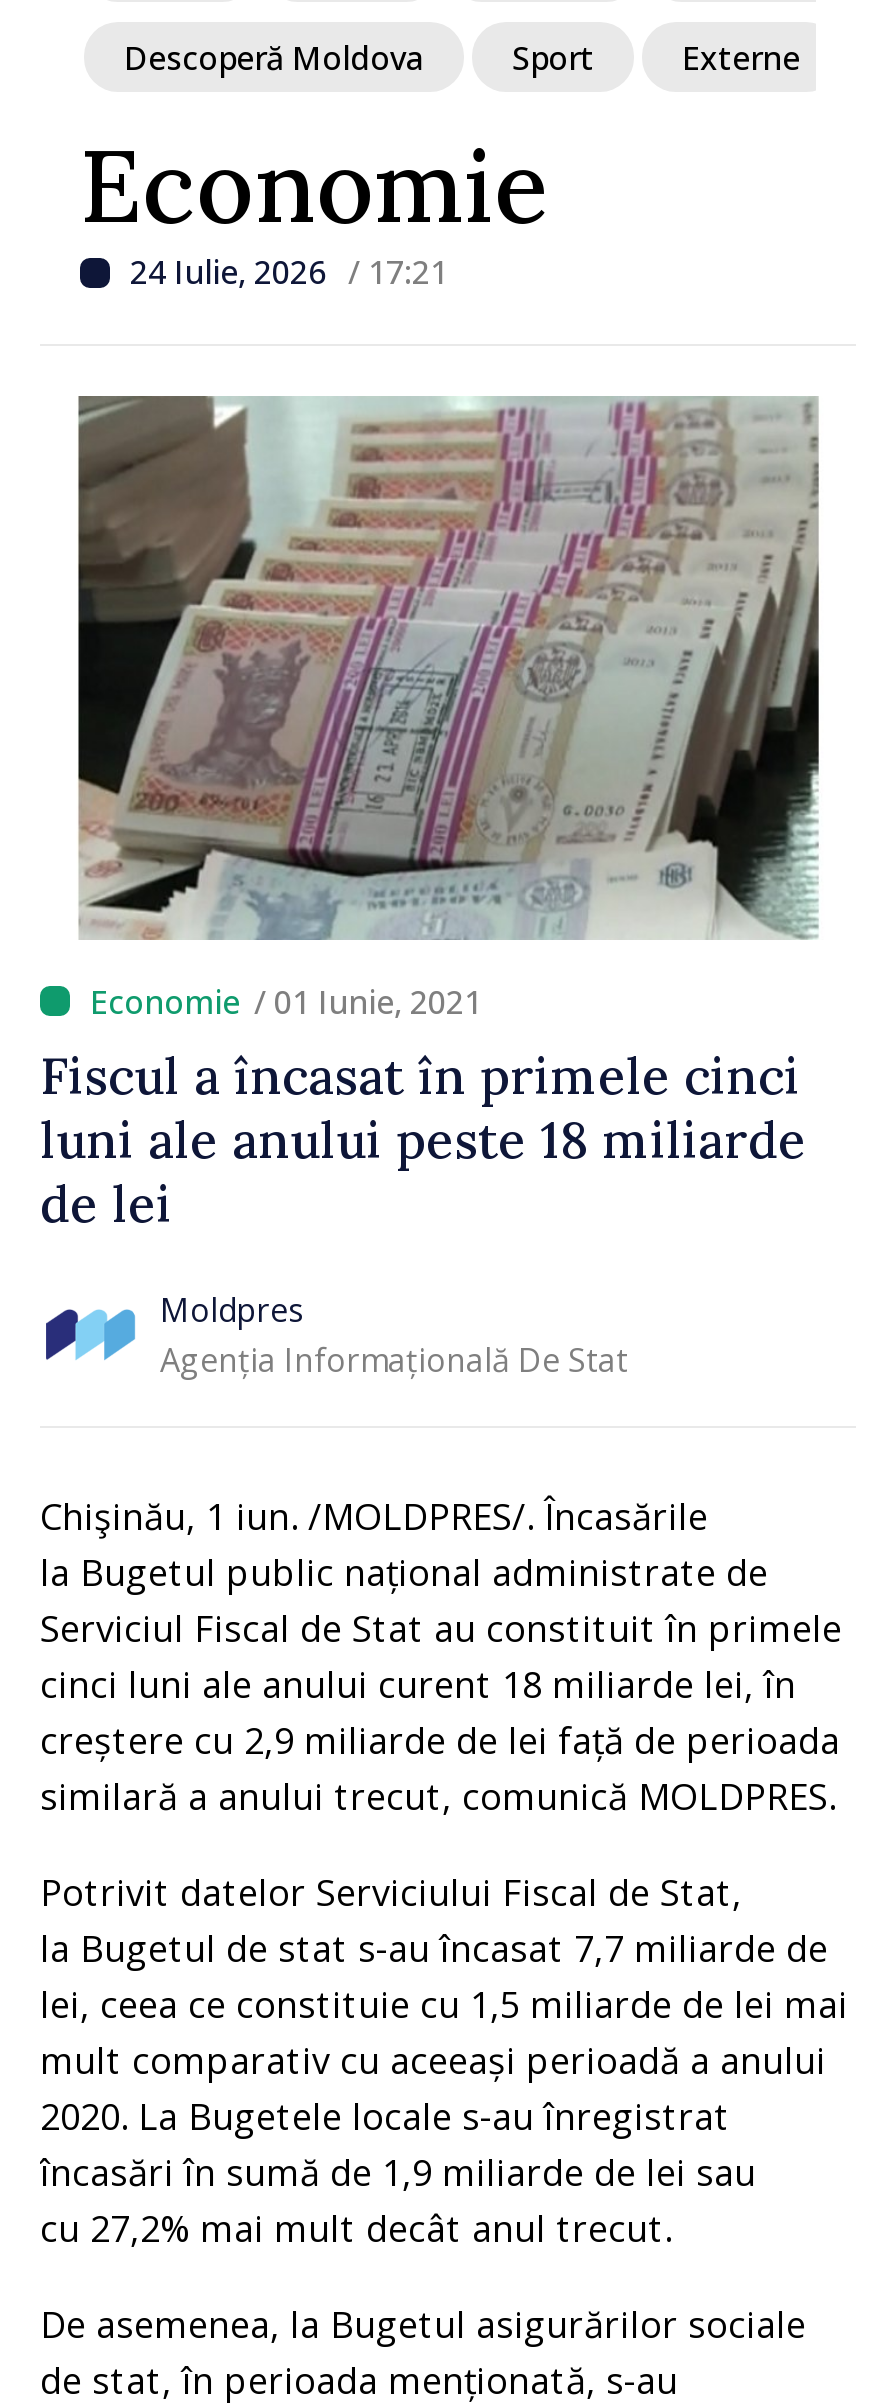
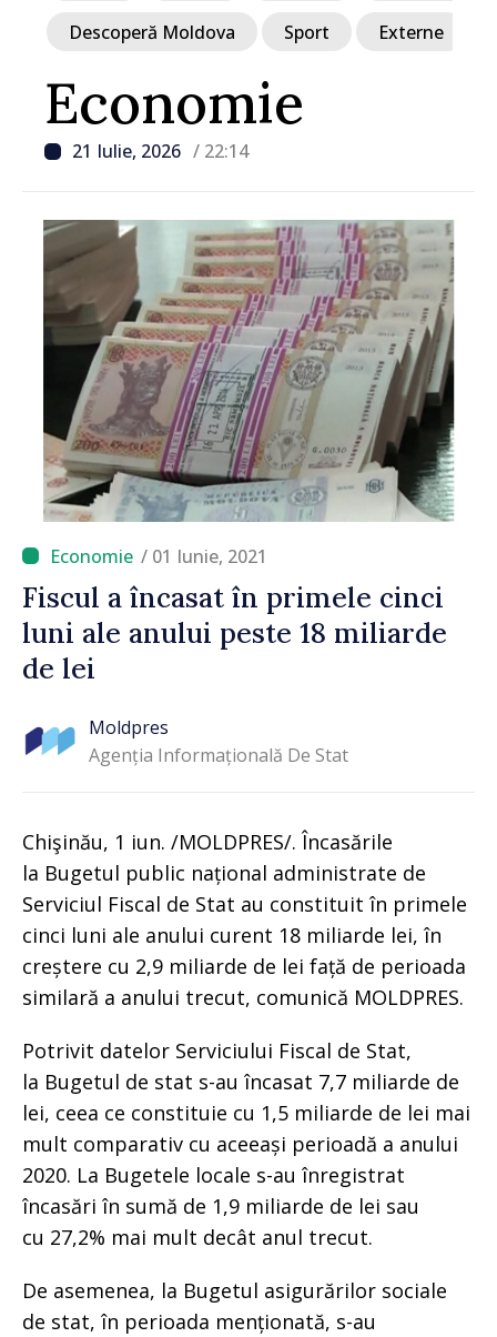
- 24 Iulie, 2026 / 17:21
+ 21 Iulie, 2026 / 22:14
